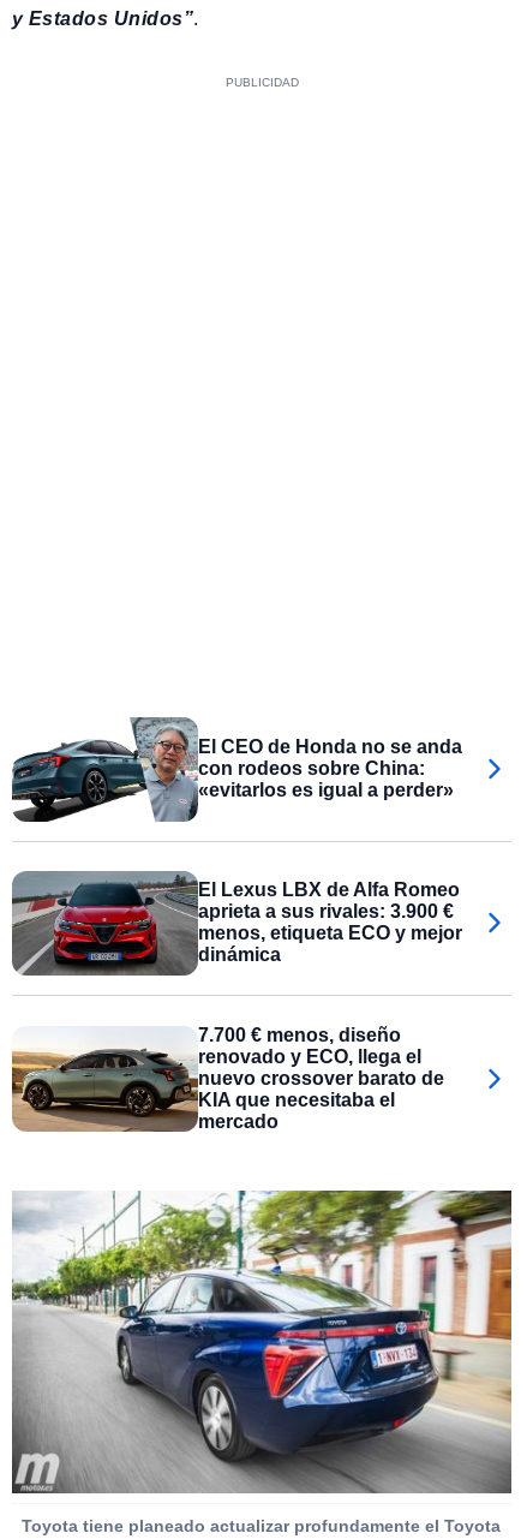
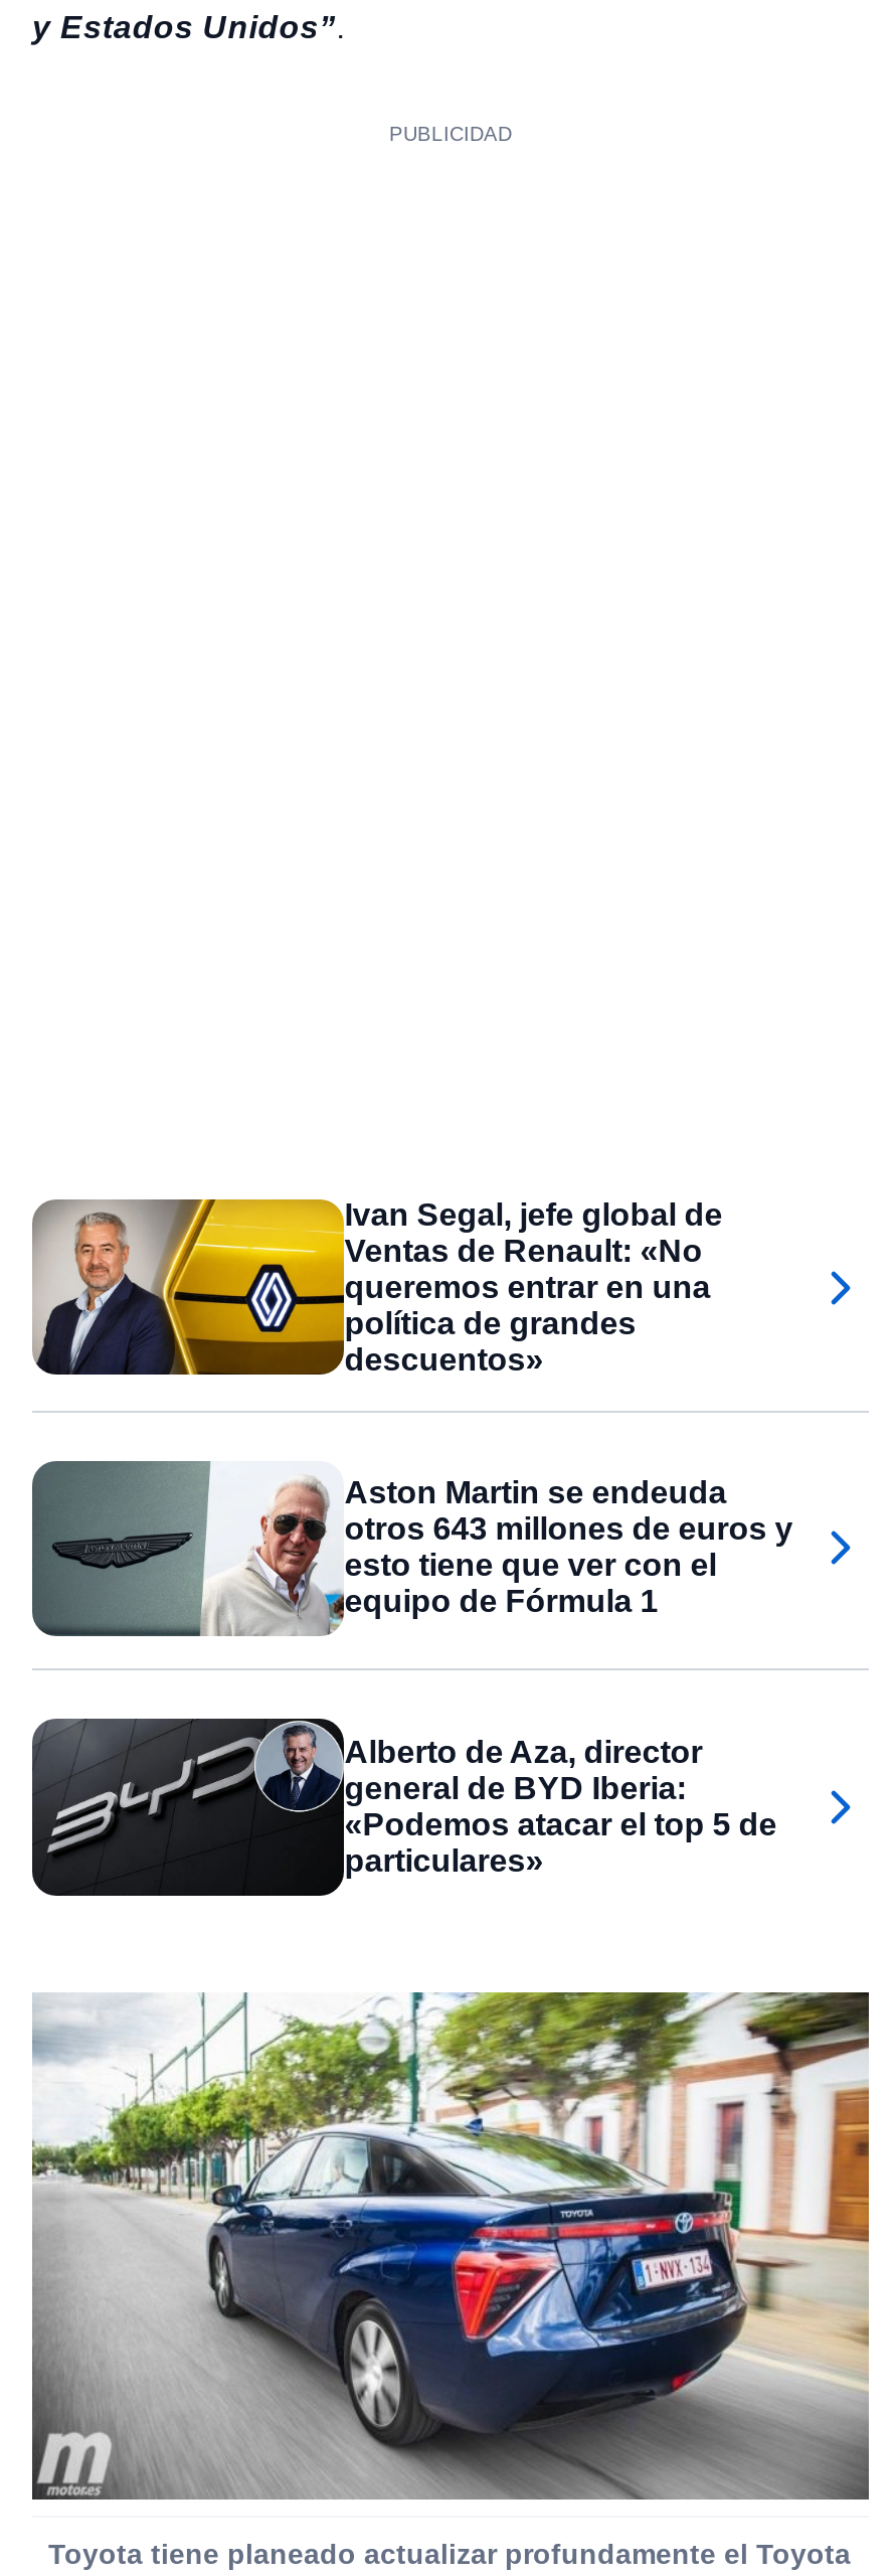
- [image]
- El CEO de Honda no se anda
- con rodeos sobre China:
- «evitarlos es igual a perder»
+ [image]
+ Ivan Segal, jefe global de
+ Ventas de Renault: «No
+ queremos entrar en una
+ política de grandes
+ descuentos»

- [image]
- El Lexus LBX de Alfa Romeo
- aprieta a sus rivales: 3.900 €
- menos, etiqueta ECO y mejor
- dinámica
+ [image]
+ Aston Martin se endeuda
+ otros 643 millones de euros y
+ esto tiene que ver con el
+ equipo de Fórmula 1

- [image]
- 7.700 € menos, diseño
- renovado y ECO, llega el
- nuevo crossover barato de
- KIA que necesitaba el
- mercado
+ [image]
+ Alberto de Aza, director
+ general de BYD Iberia:
+ «Podemos atacar el top 5 de
+ particulares»
